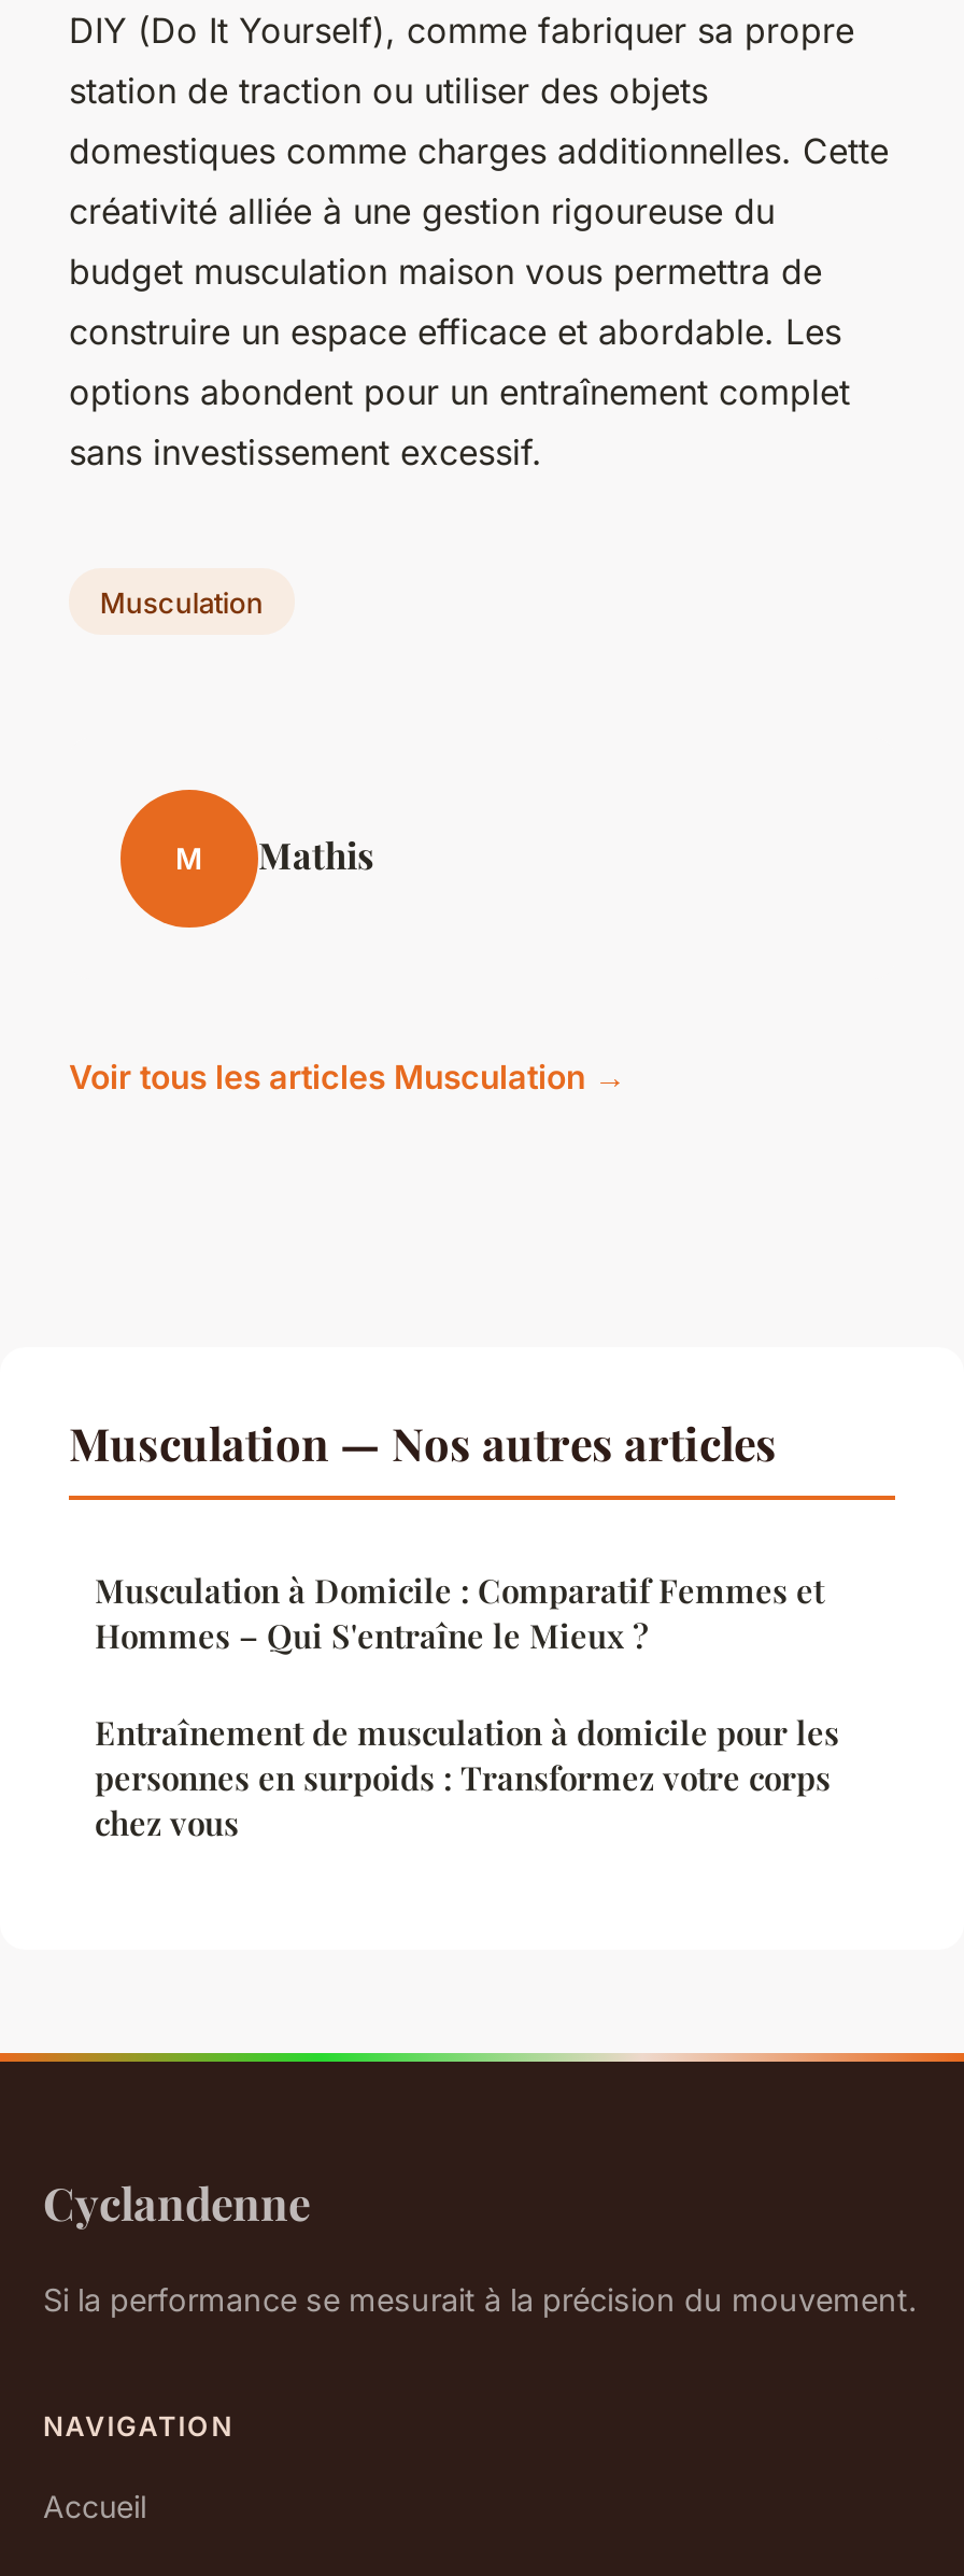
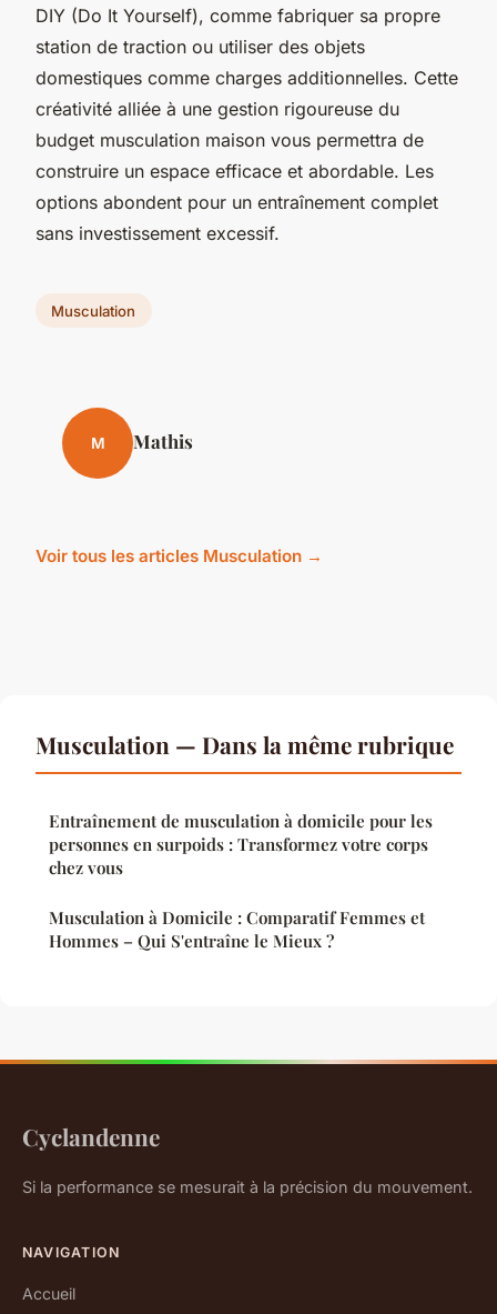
- Musculation — Nos autres articles
+ Musculation — Dans la même rubrique

moved down: Musculation à Domicile : Comparatif Femmes et | Hommes – Qui S'entraîne le Mieux ?

moved up: Entraînement de musculation à domicile pour les | personnes en surpoids : Transformez votre corps | chez vous
